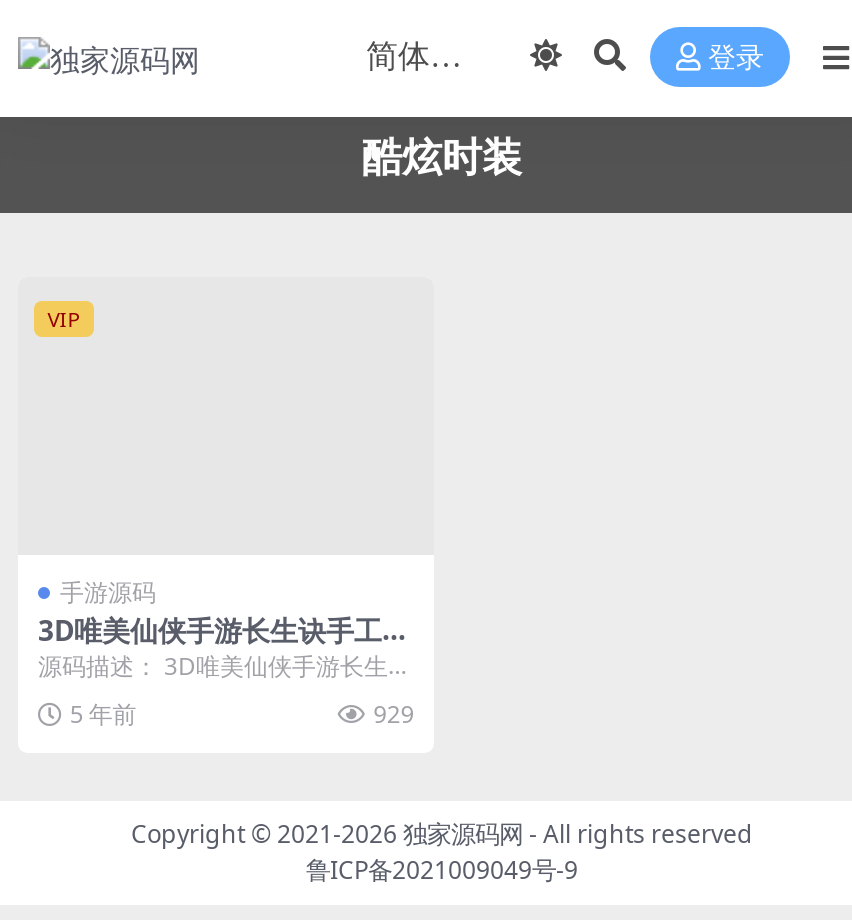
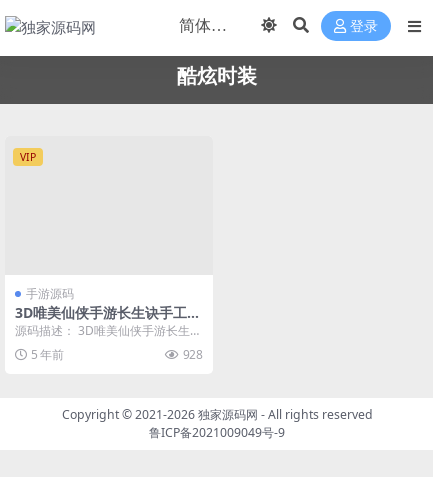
- 929
+ 928
